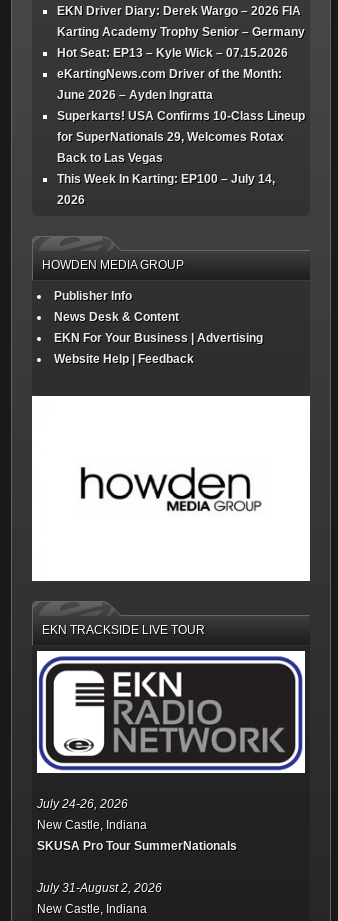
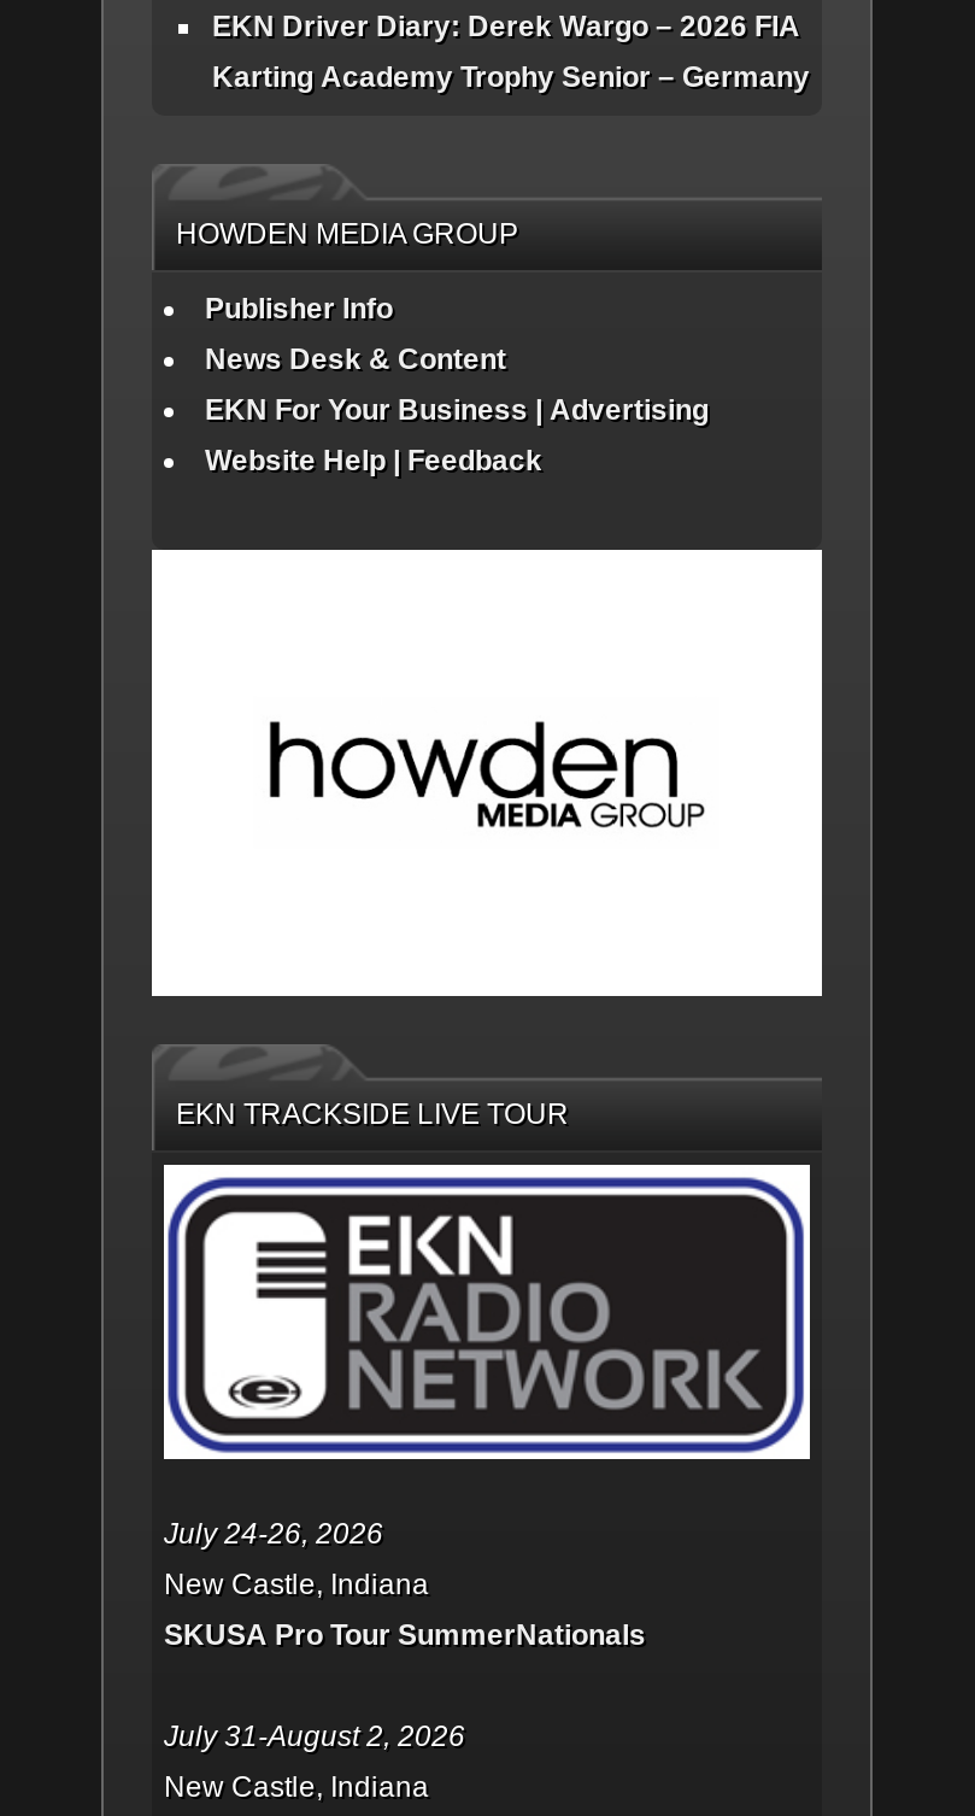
- Hot Seat: EP13 – Kyle Wick – 07.15.2026
- eKartingNews.com Driver of the Month:
- June 2026 – Ayden Ingratta
- Superkarts! USA Confirms 10-Class Lineup
- for SuperNationals 29, Welcomes Rotax
- Back to Las Vegas
- This Week In Karting: EP100 – July 14,
- 2026
